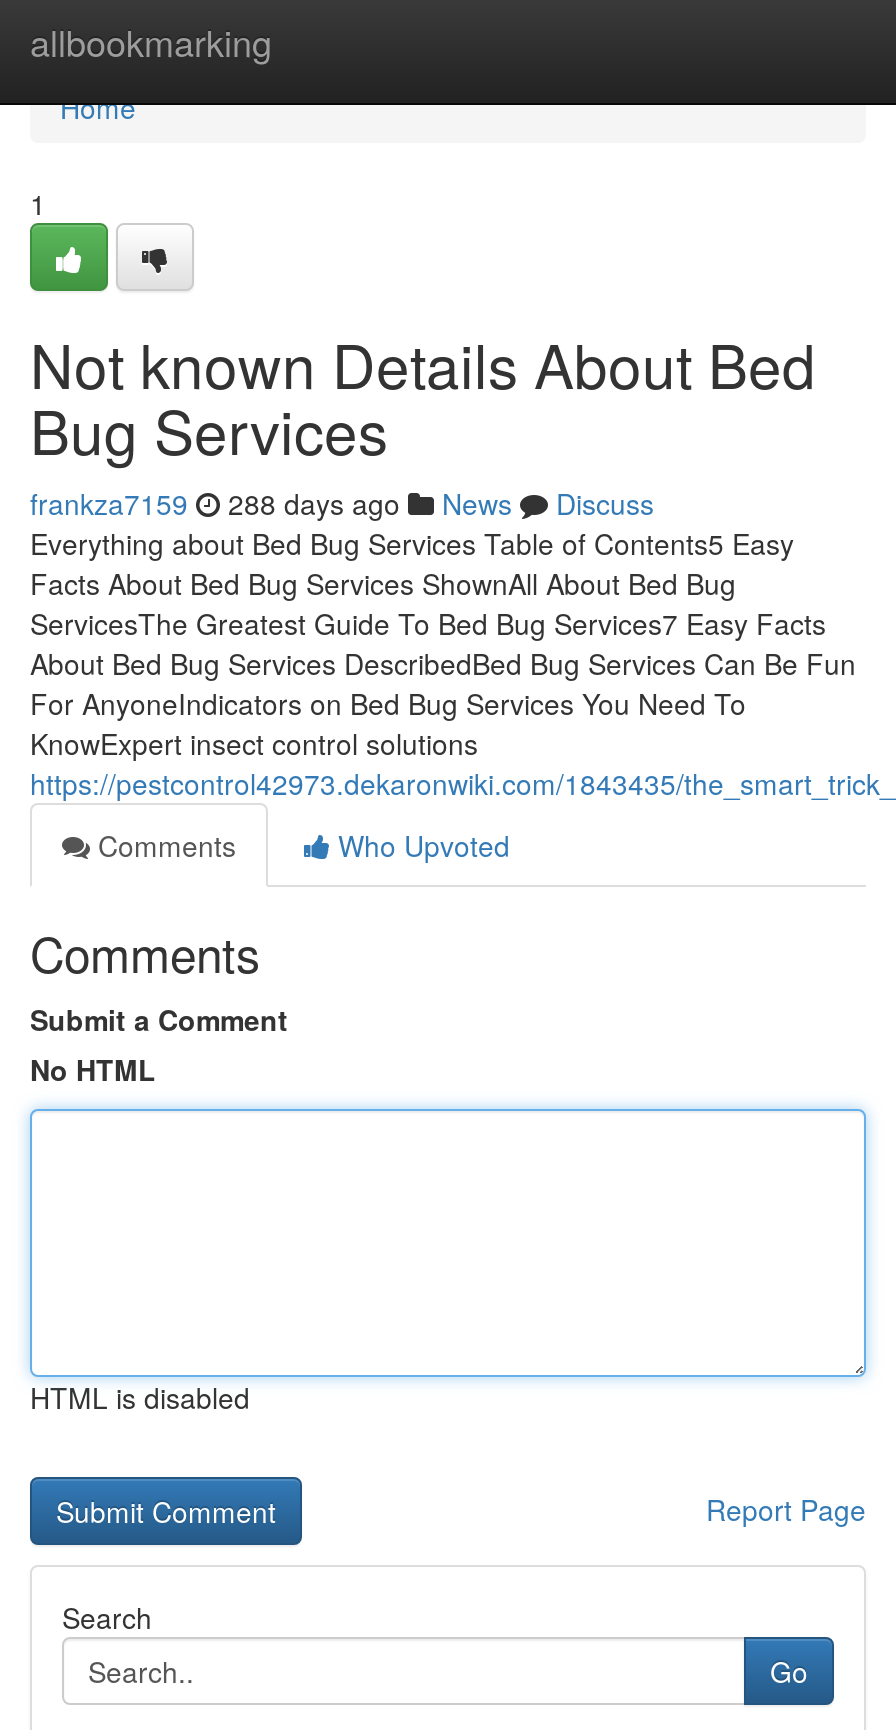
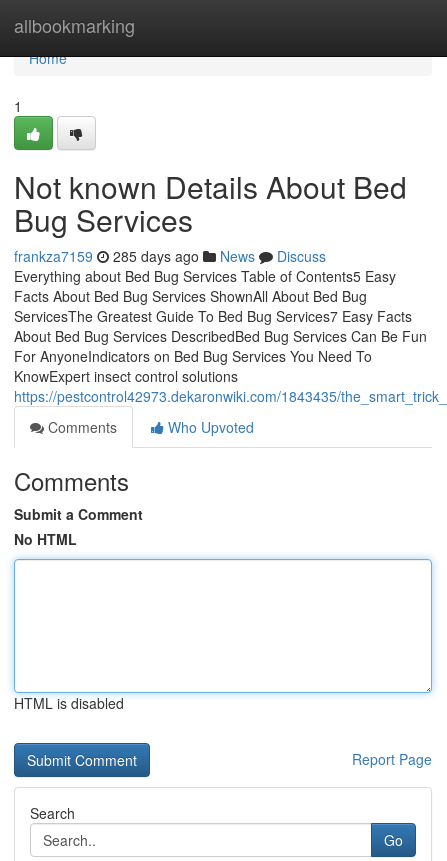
- frankza7159 288 days ago News Discuss
+ frankza7159 285 days ago News Discuss
